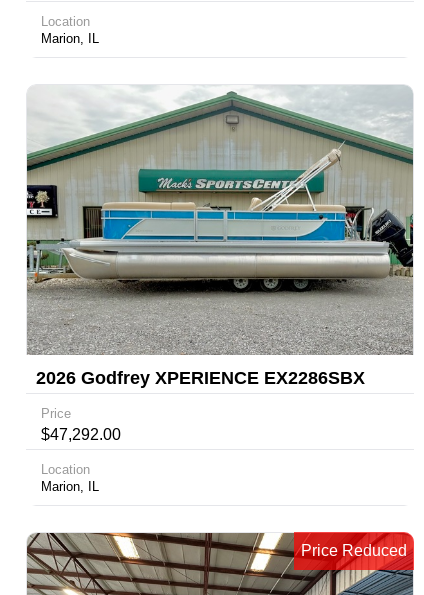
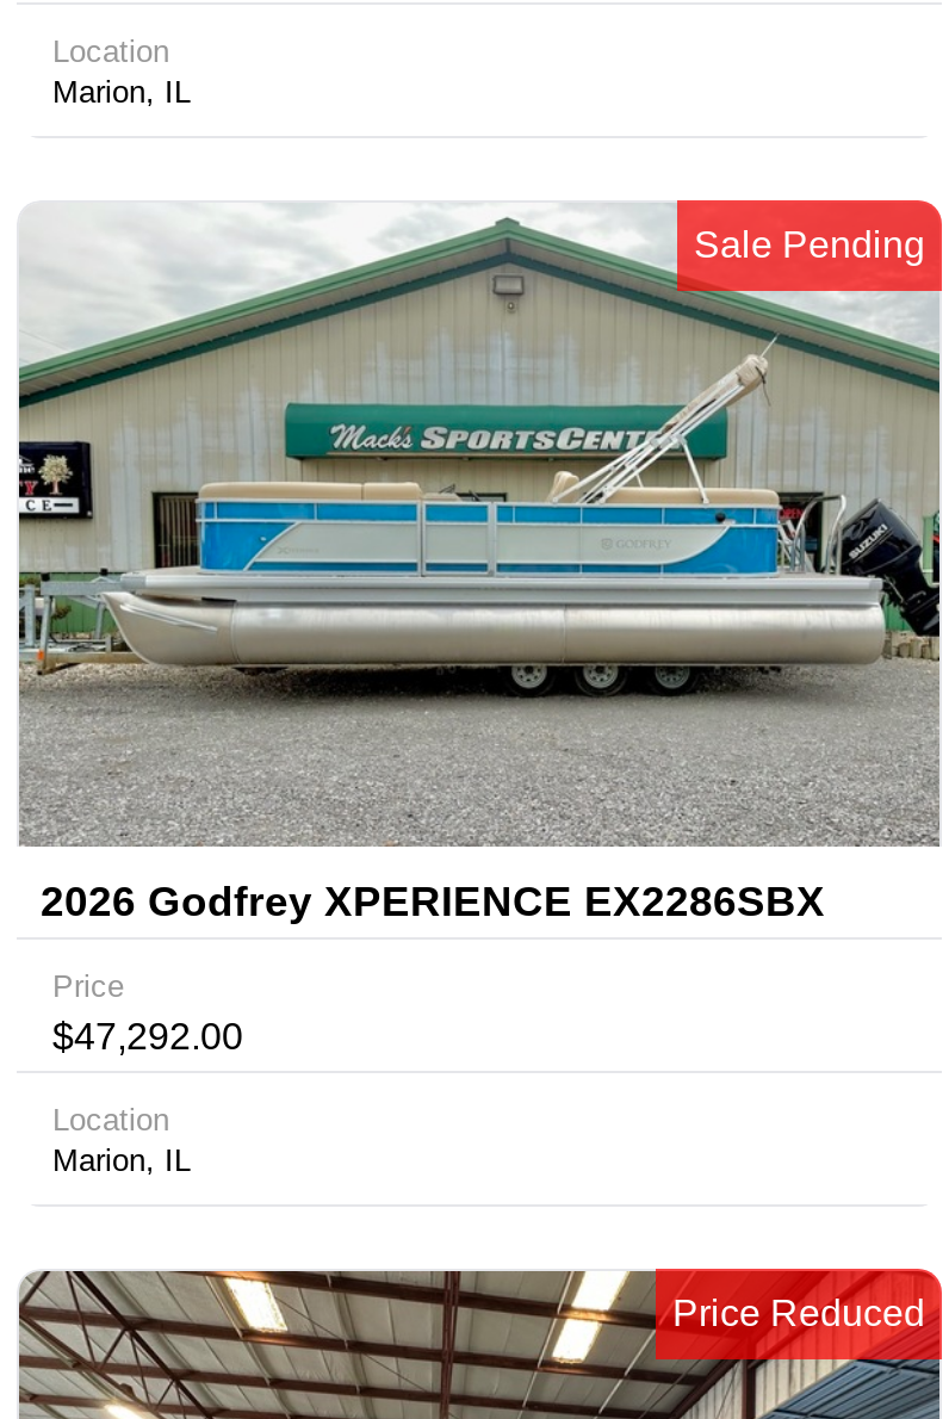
+ Sale Pending
